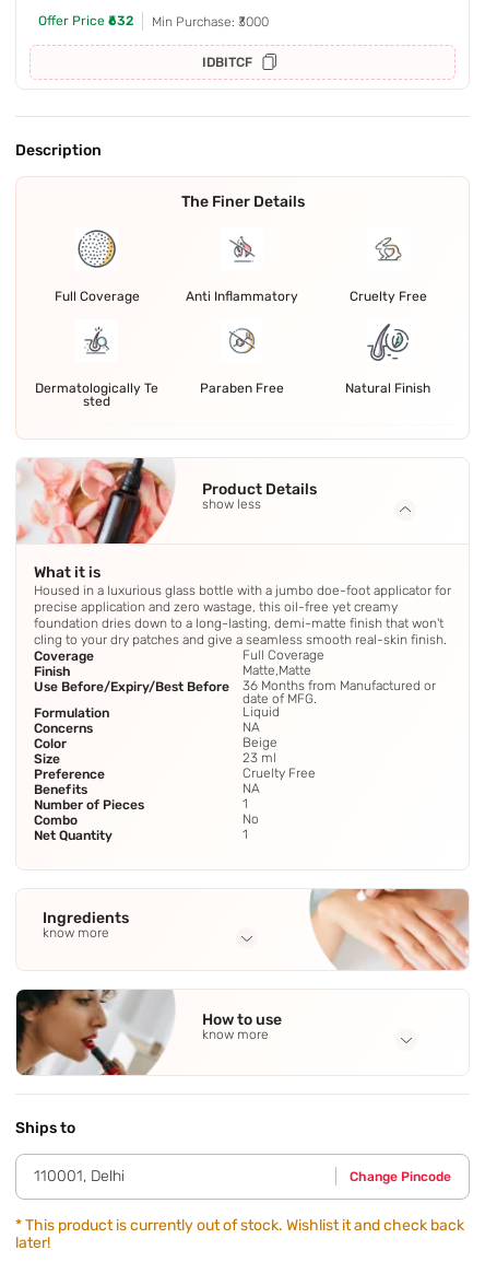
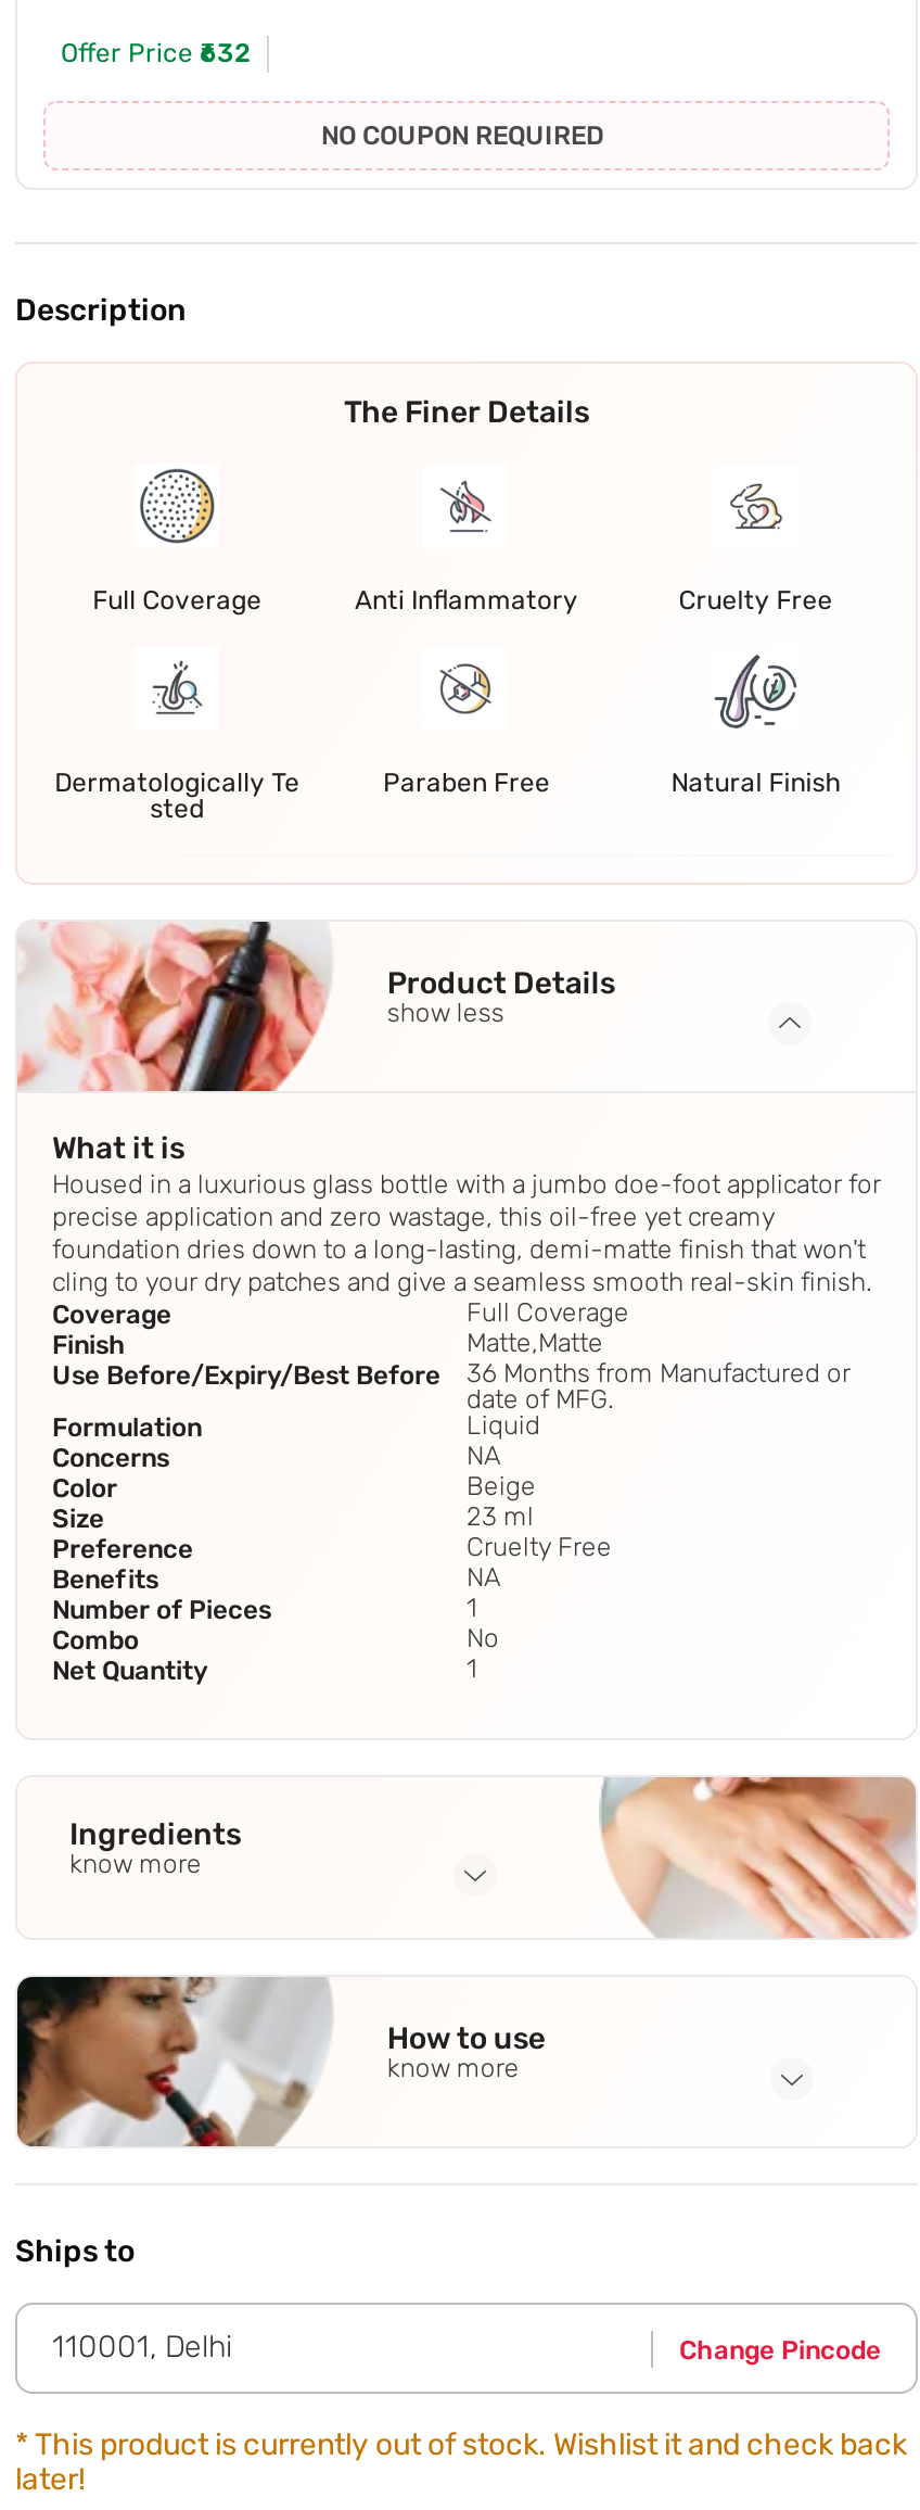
- Min Purchase: ₹3000
- IDBITCF
+ NO COUPON REQUIRED
